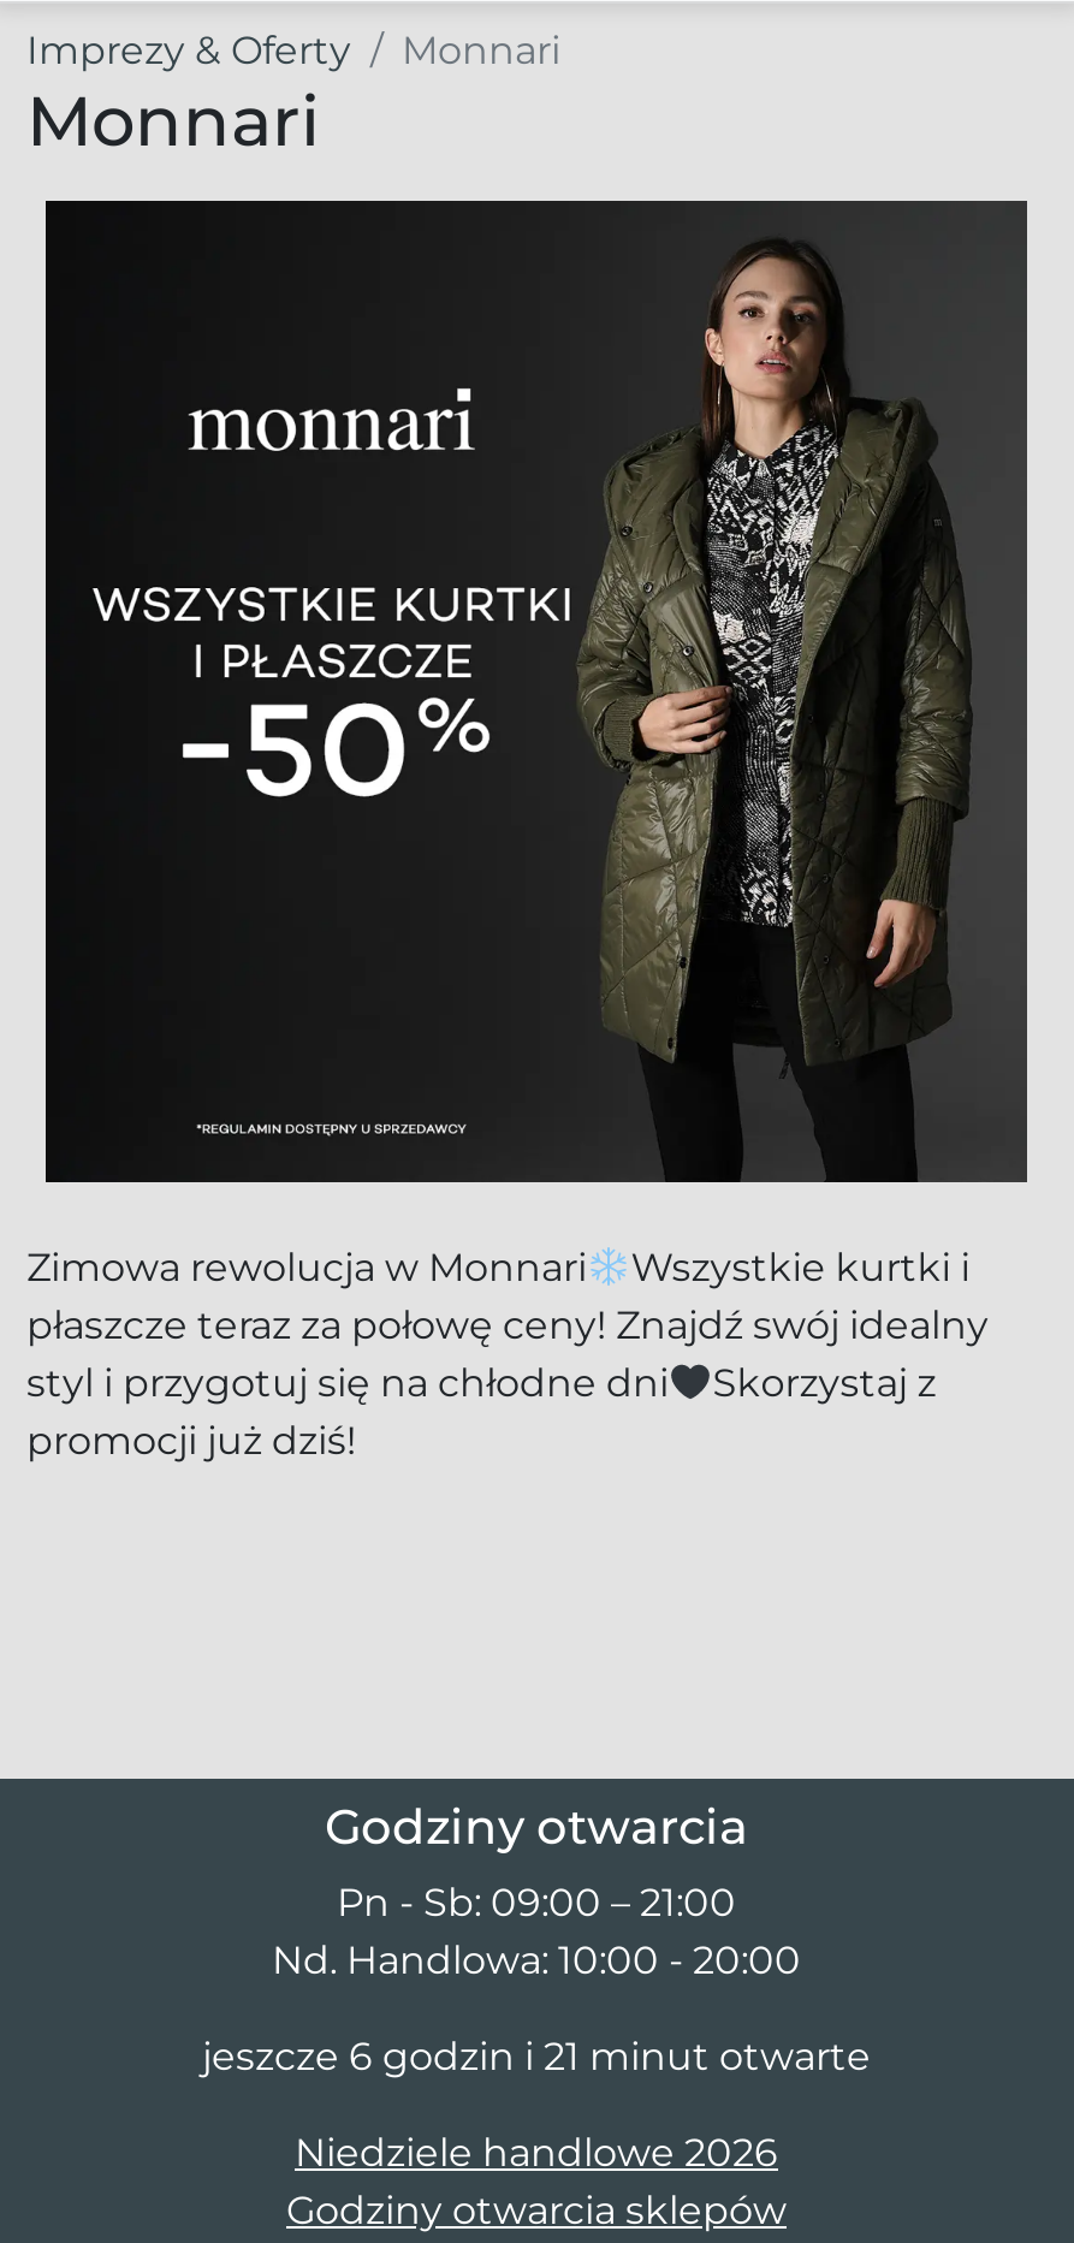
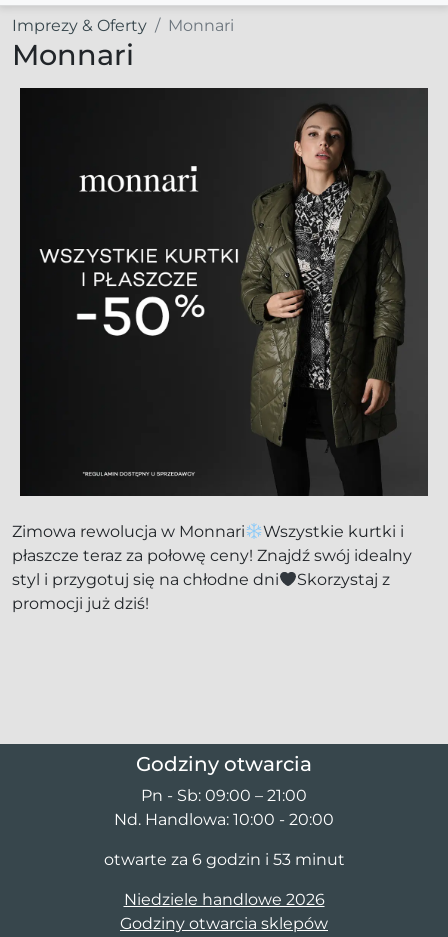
- jeszcze 6 godzin i 21 minut otwarte
+ otwarte za 6 godzin i 53 minut
